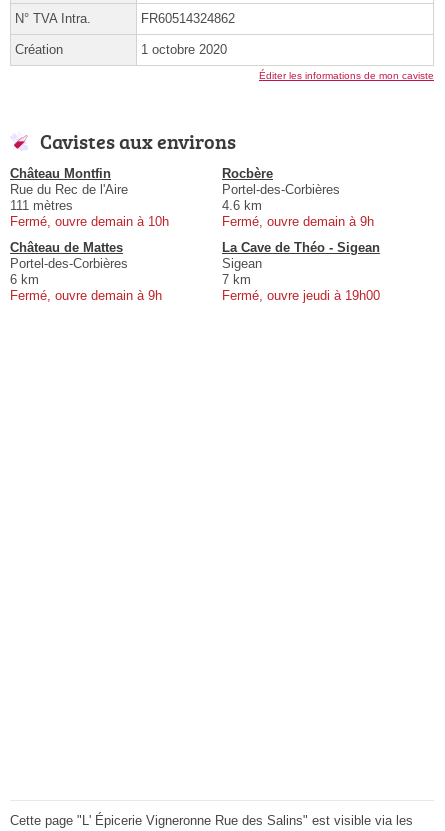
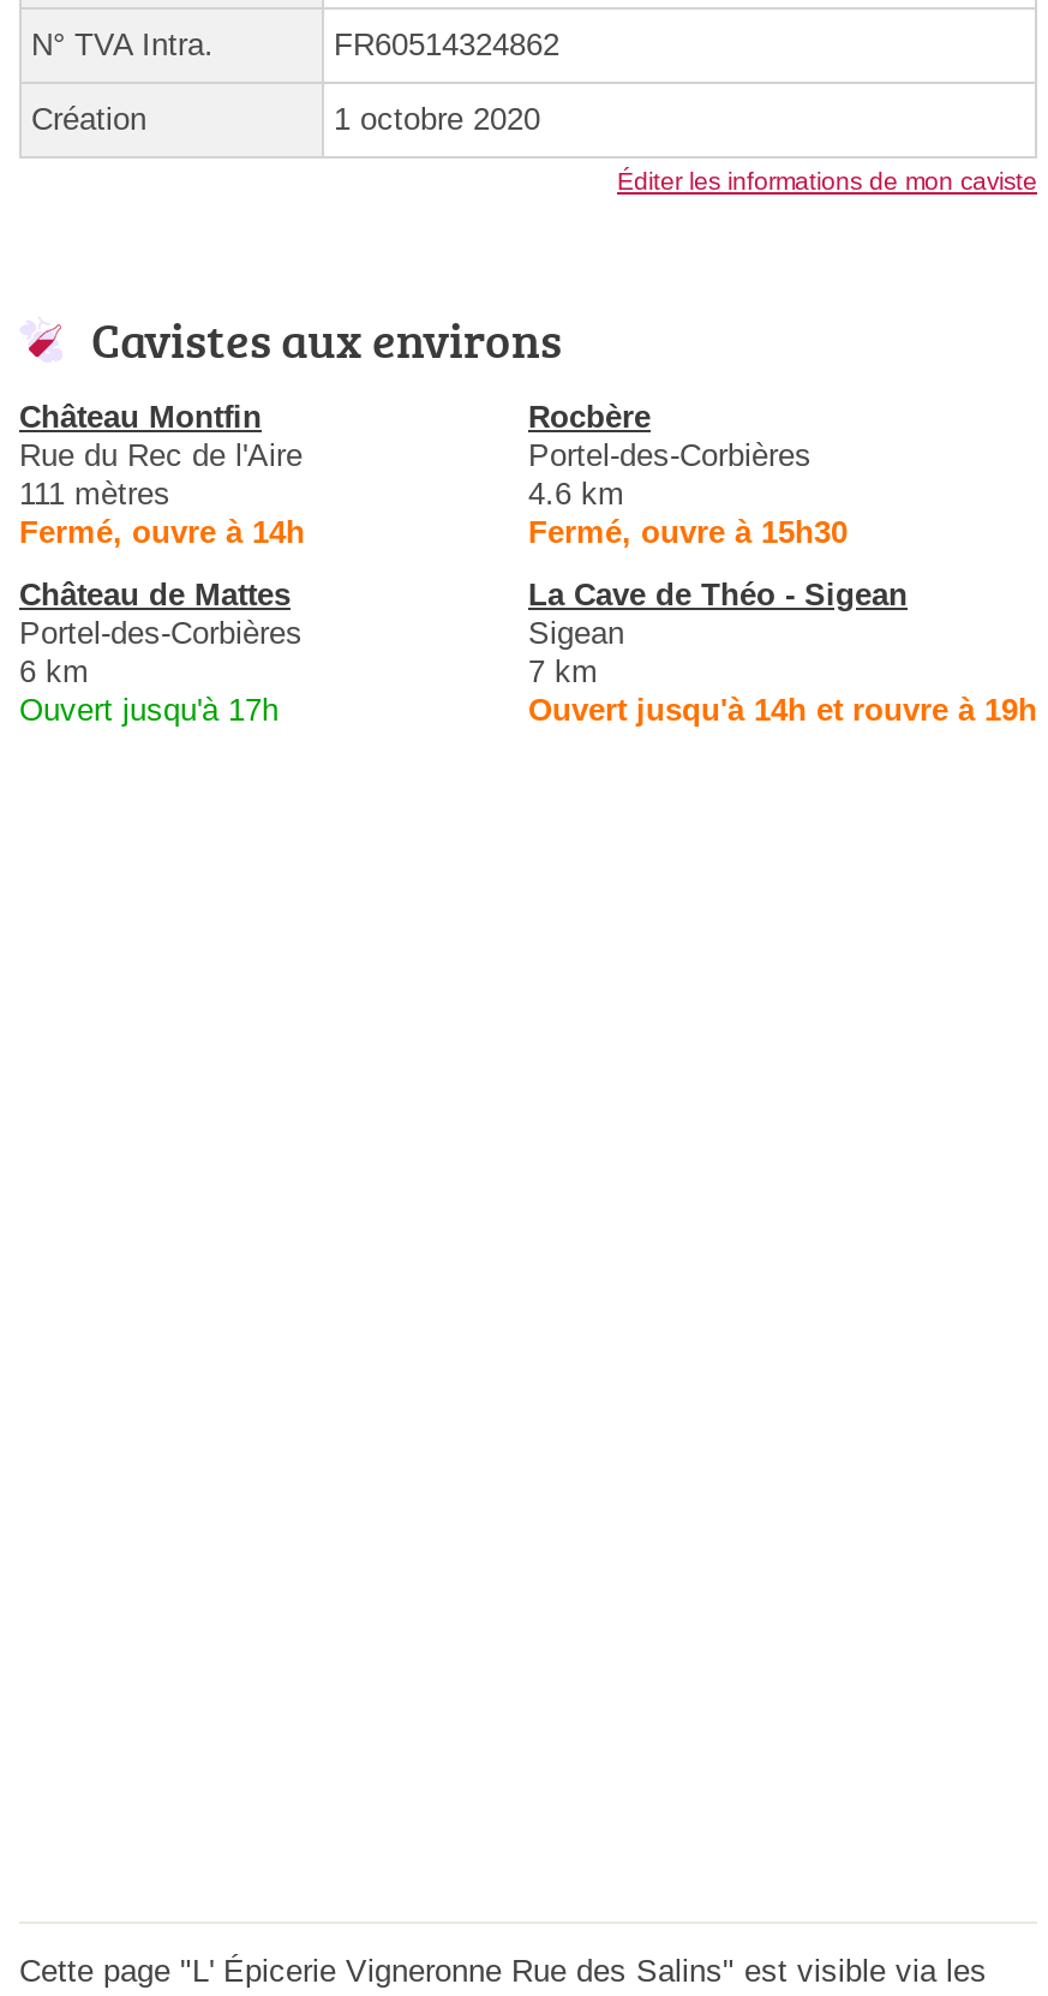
- Fermé, ouvre demain à 10h
+ Fermé, ouvre à 14h

- Fermé, ouvre demain à 9h
+ Fermé, ouvre à 15h30

- Fermé, ouvre demain à 9h
+ Ouvert jusqu'à 17h

- Fermé, ouvre jeudi à 19h00
+ Ouvert jusqu'à 14h et rouvre à 19h
